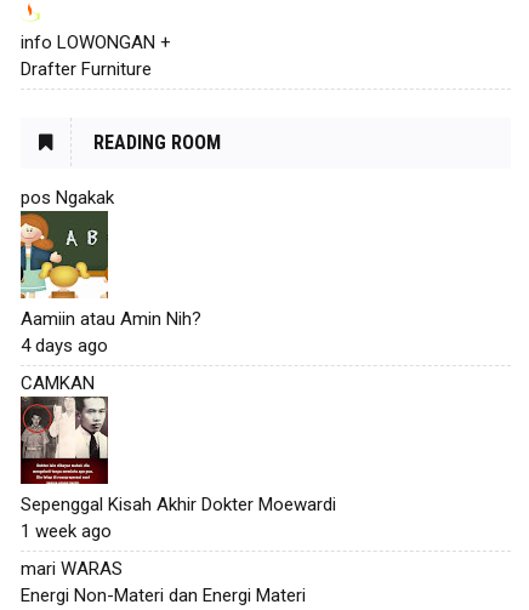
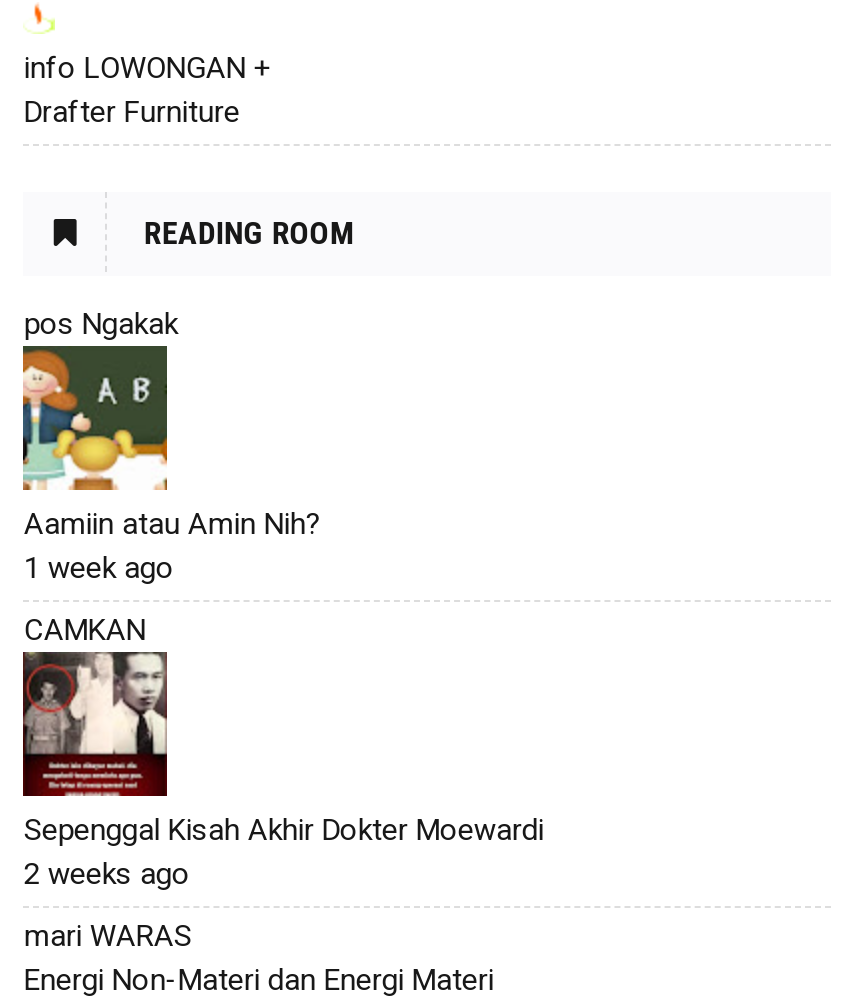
- 4 days ago
+ 1 week ago

- 1 week ago
+ 2 weeks ago
